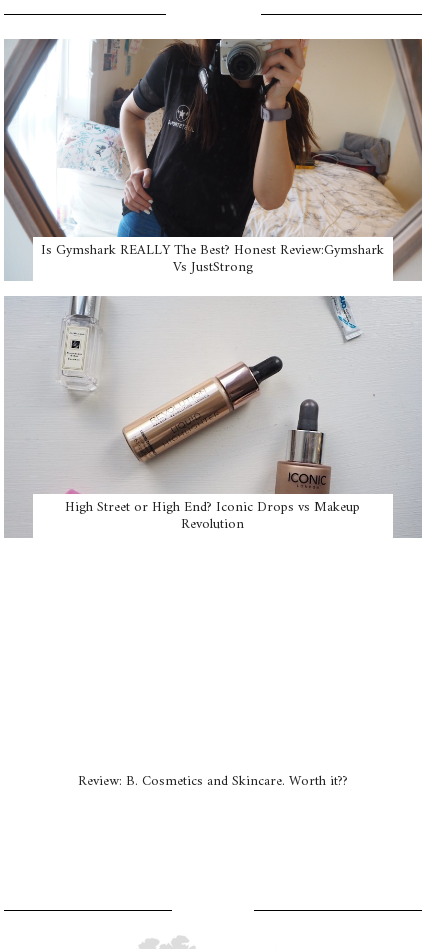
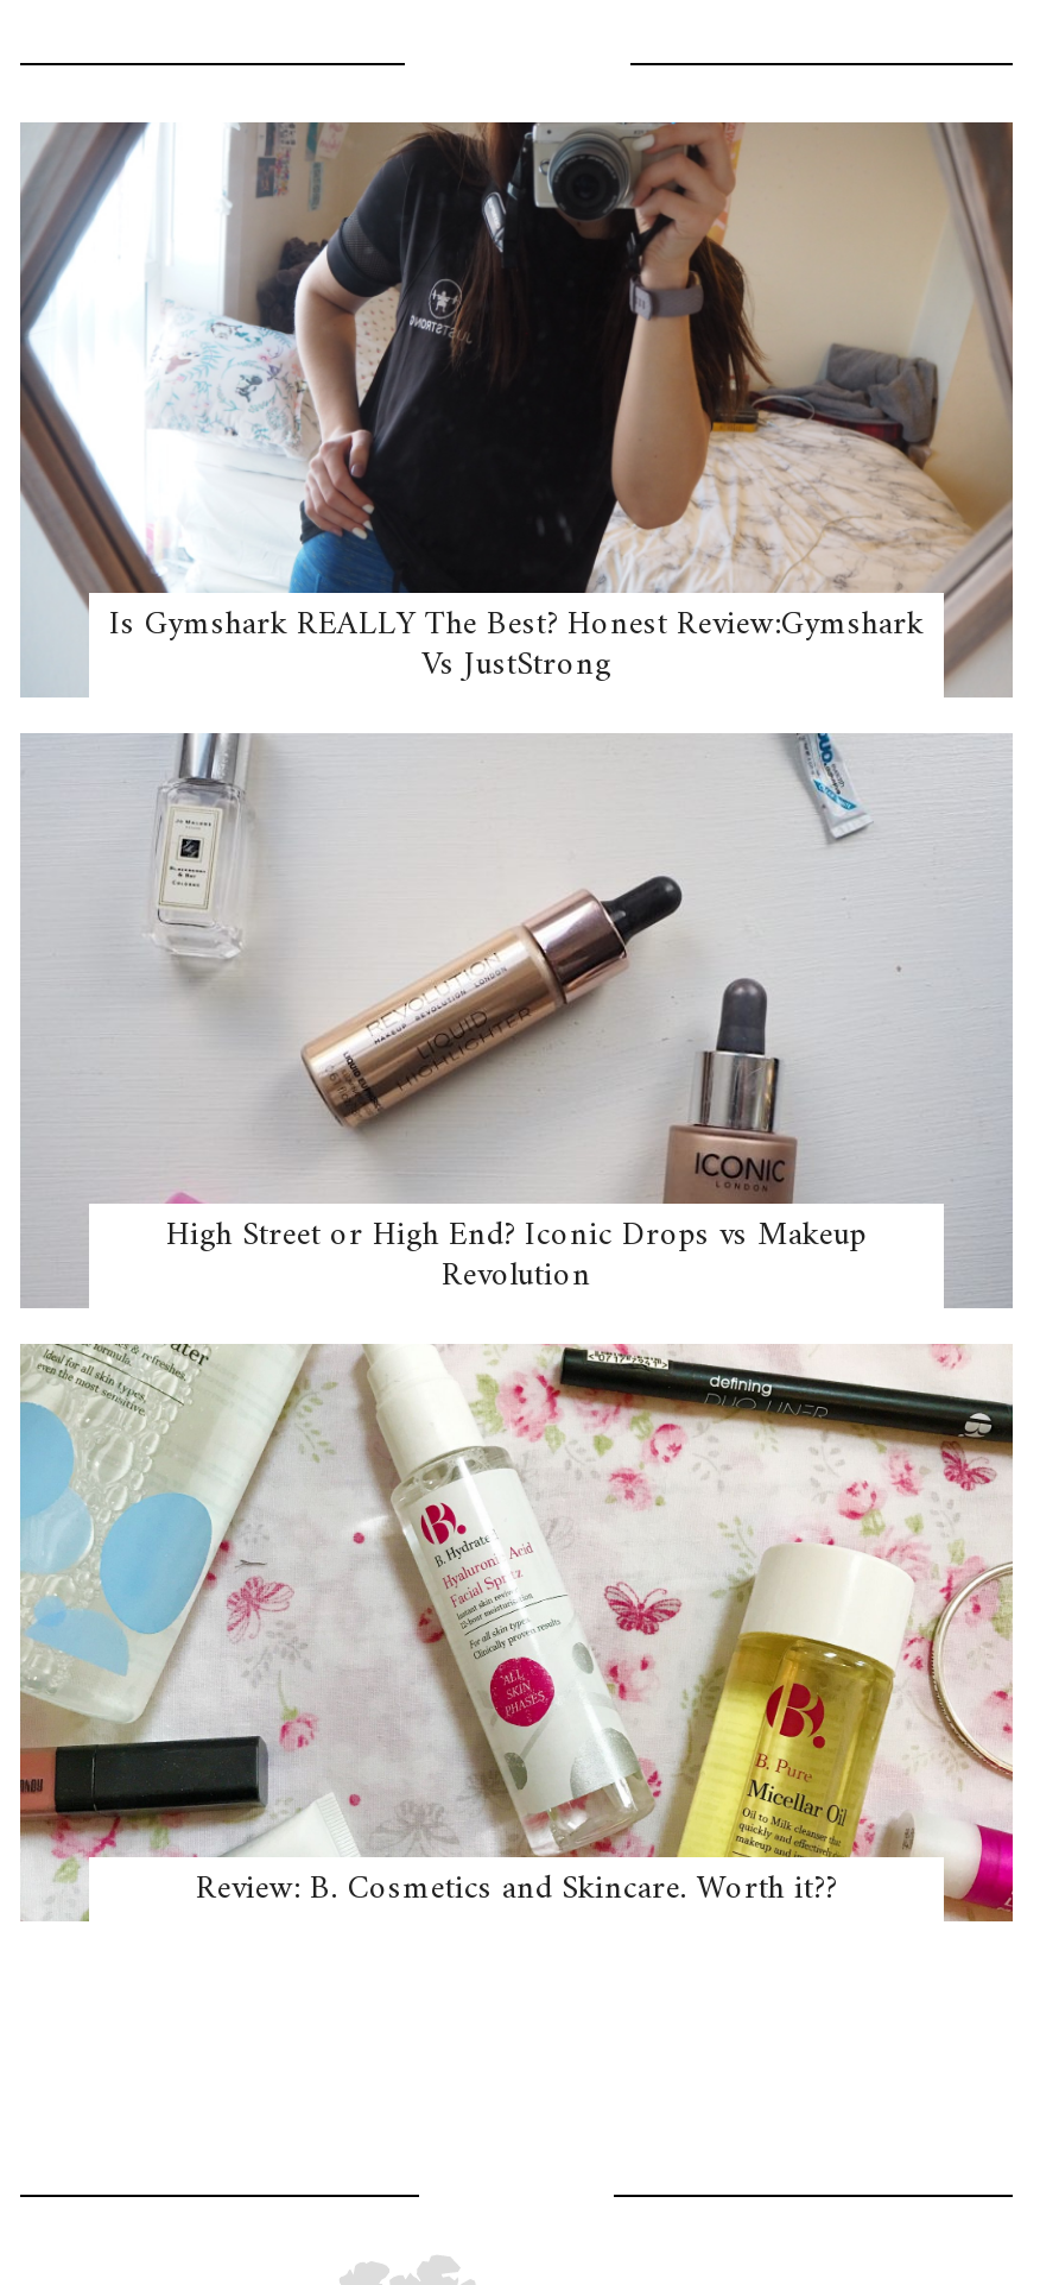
+ [image]
